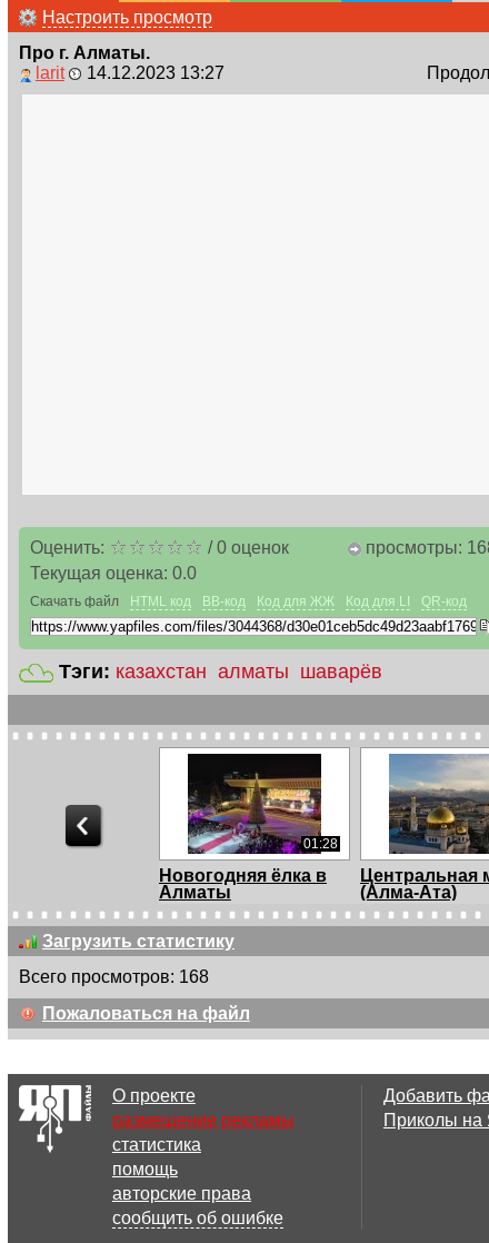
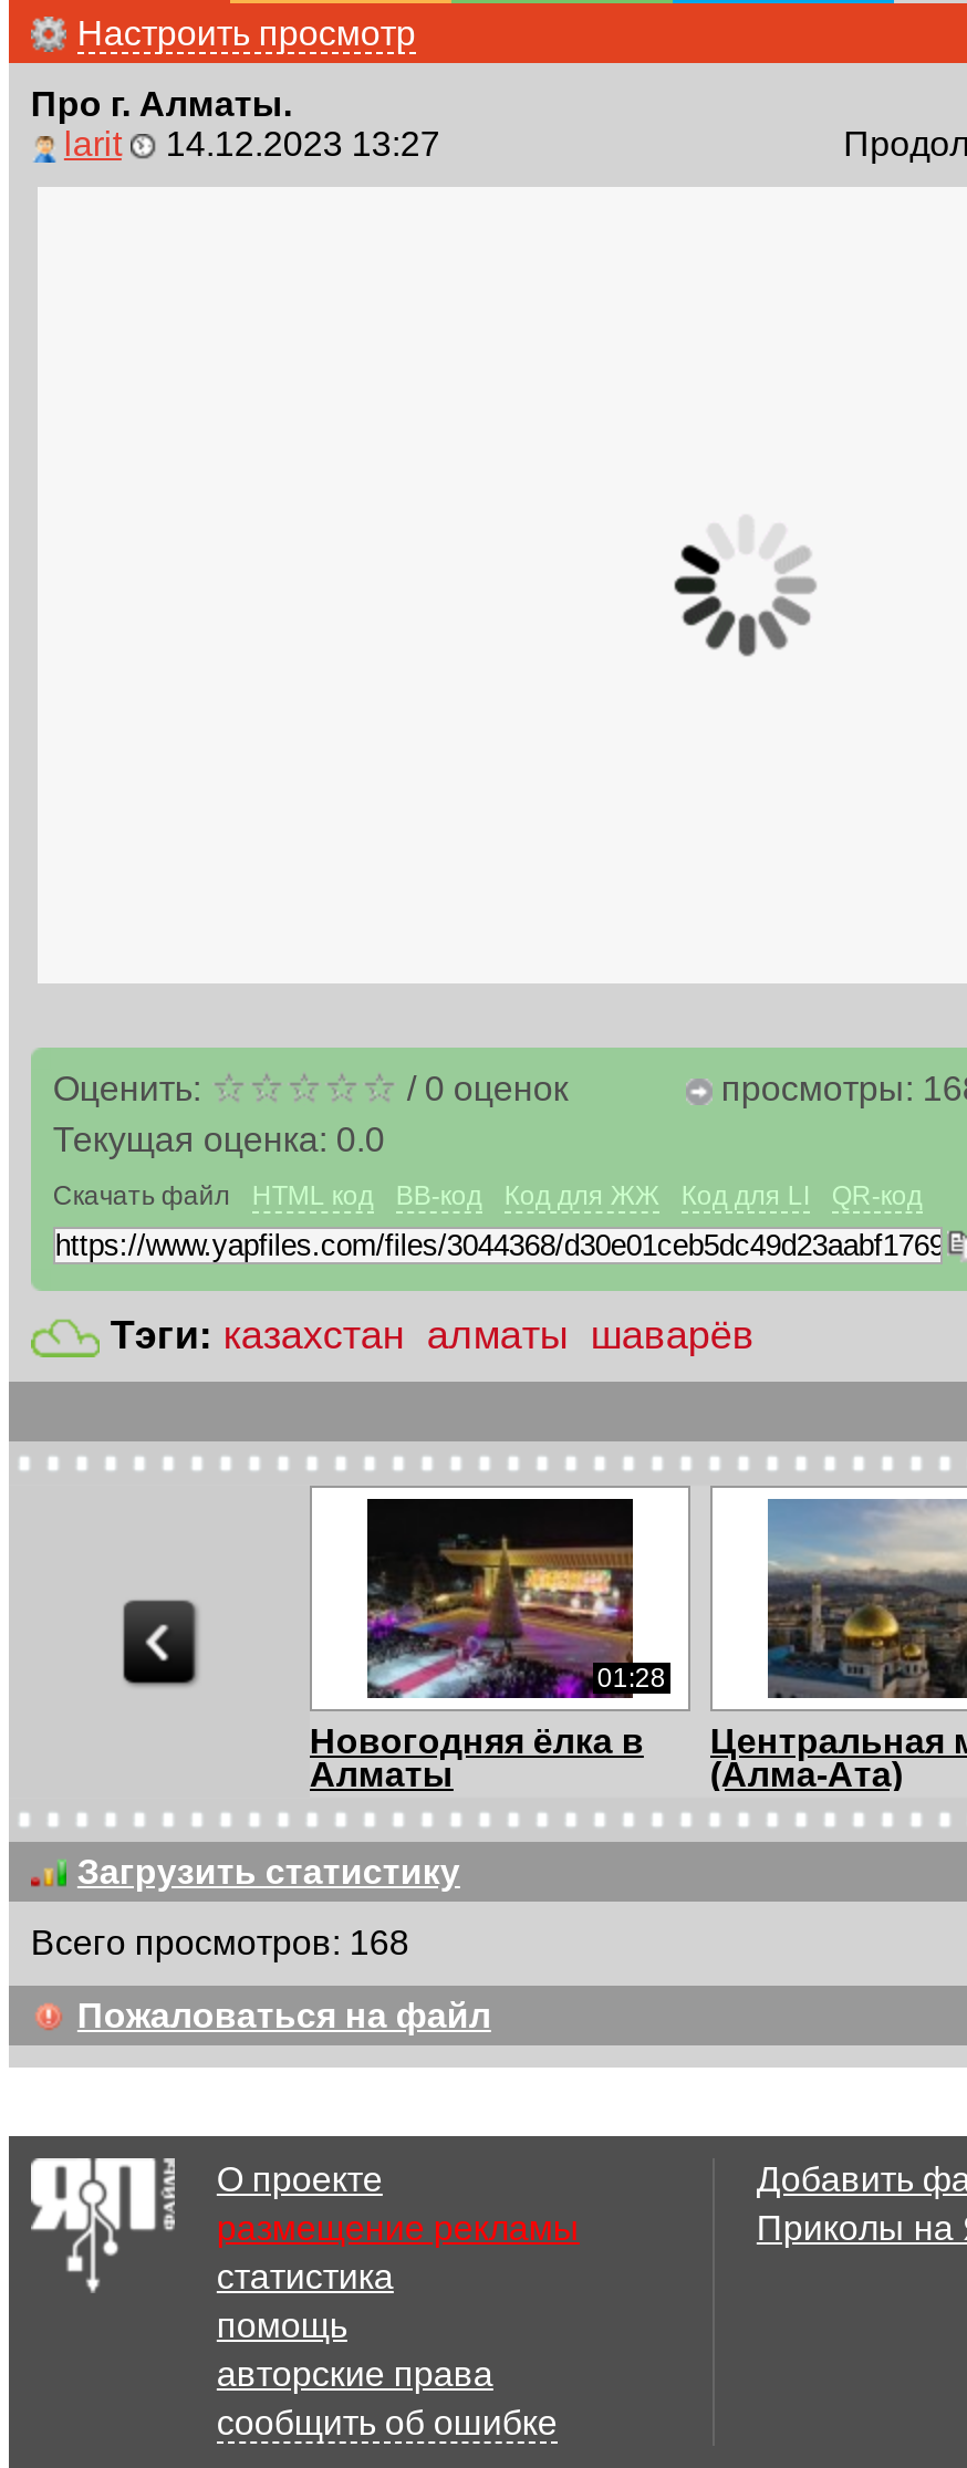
+ [image]
